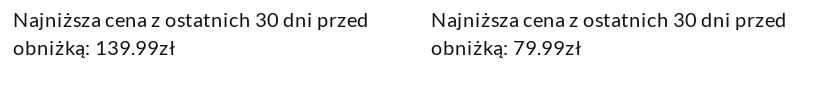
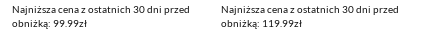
- obniżką: 139.99zł
+ obniżką: 99.99zł

- obniżką: 79.99zł
+ obniżką: 119.99zł
